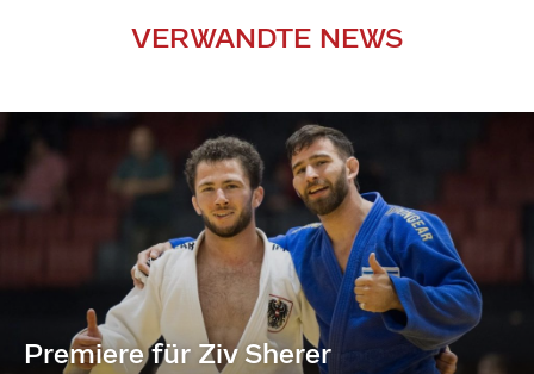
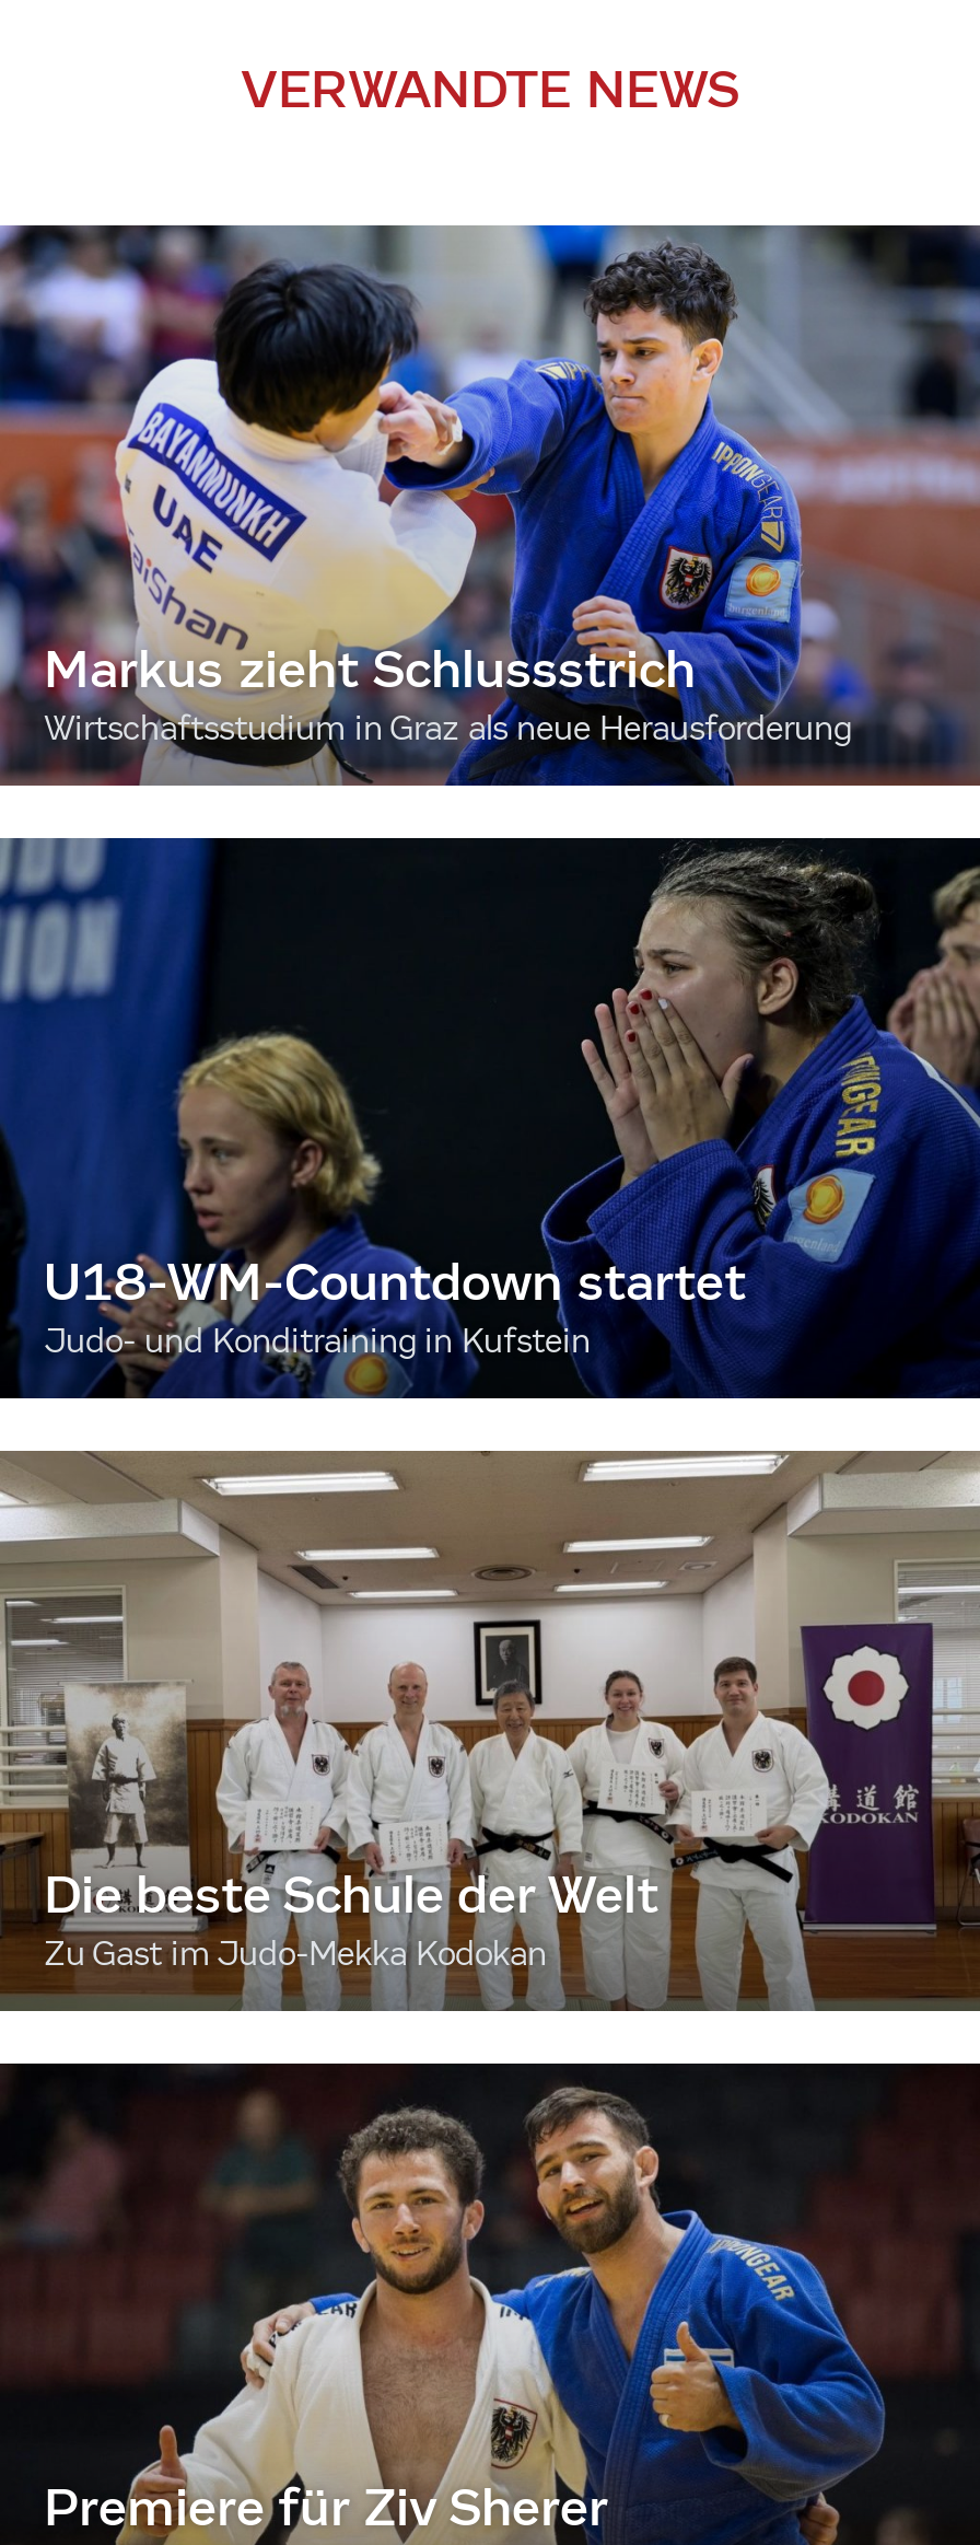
+ [image]
+ Markus zieht Schlussstrich
+ Wirtschaftsstudium in Graz als neue Herausforderung

+ [image]
+ U18-WM-Countdown startet
+ Judo- und Konditraining in Kufstein

+ [image]
+ Die beste Schule der Welt
+ Zu Gast im Judo-Mekka Kodokan
